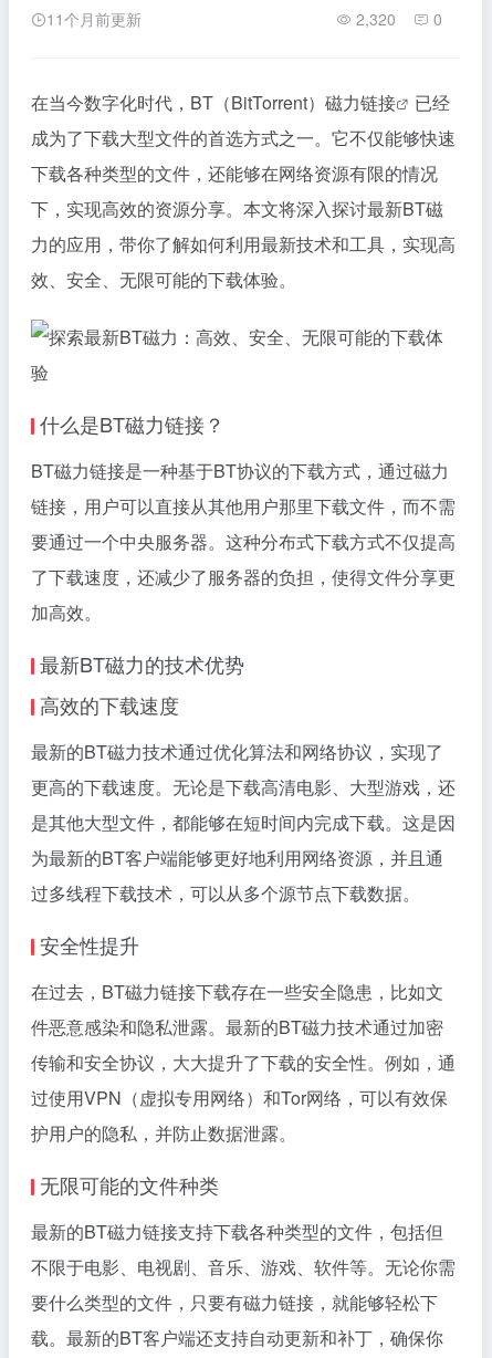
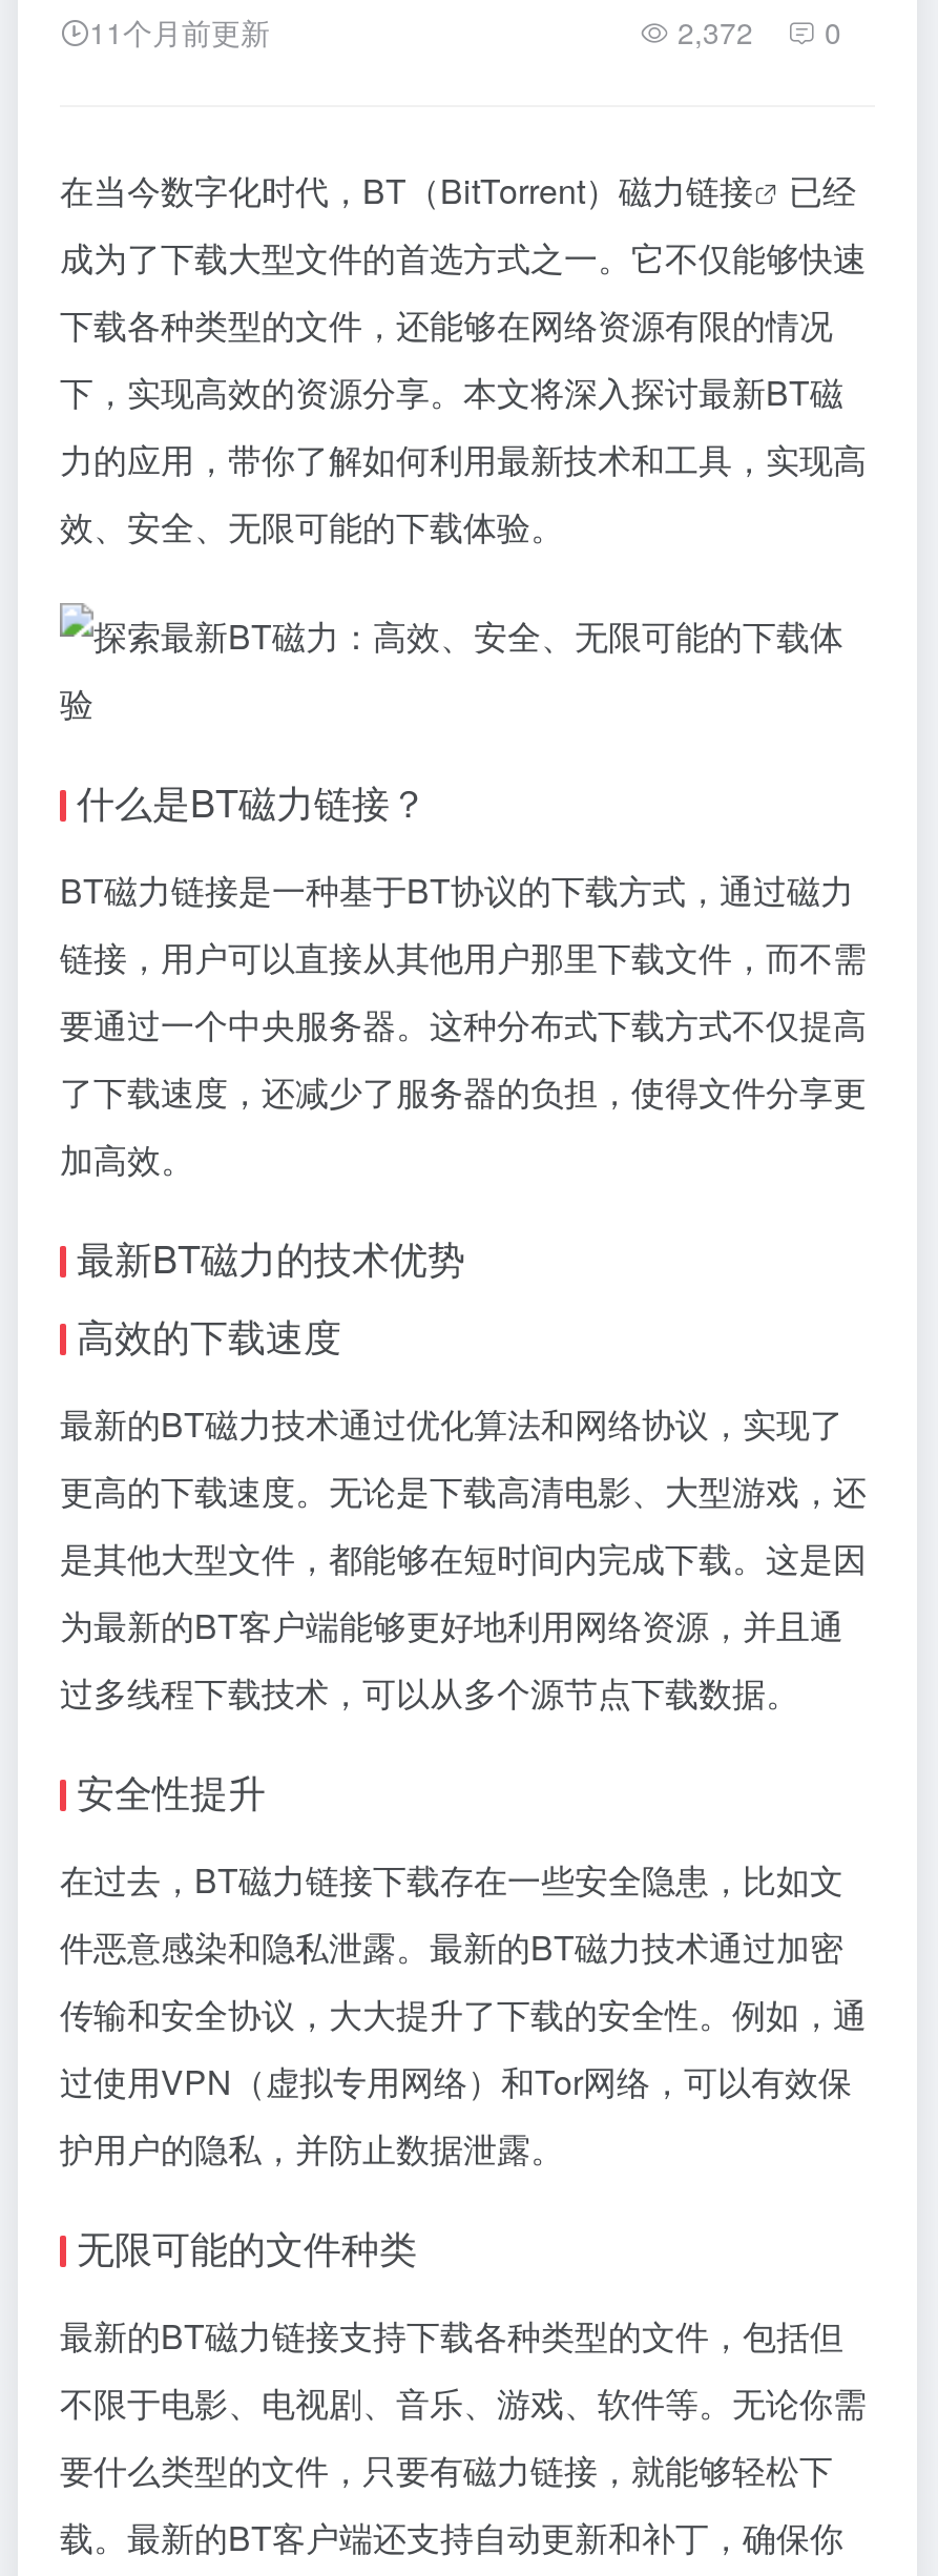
- 2,320 0
+ 2,372 0
